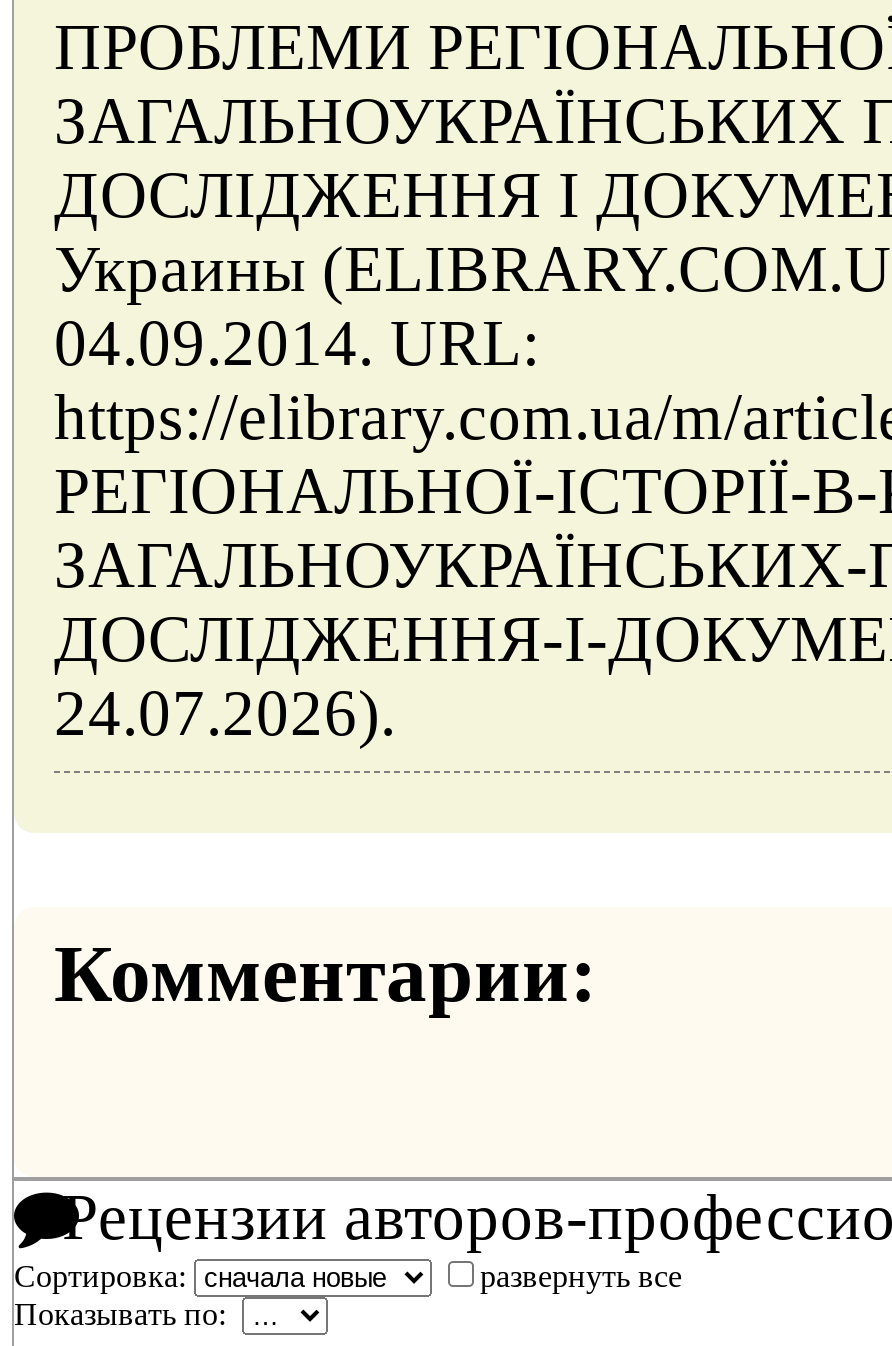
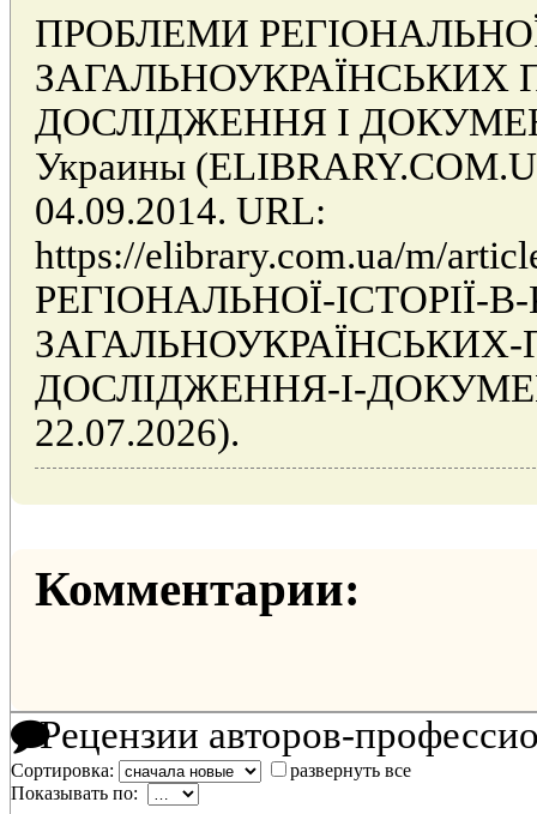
- 24.07.2026).
+ 22.07.2026).
